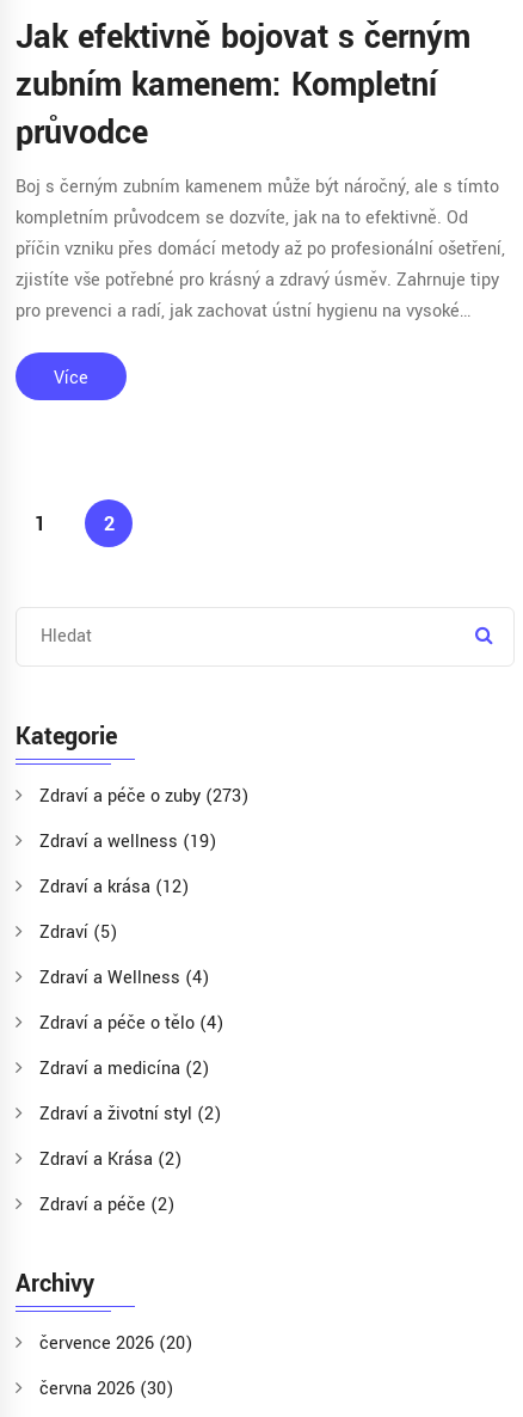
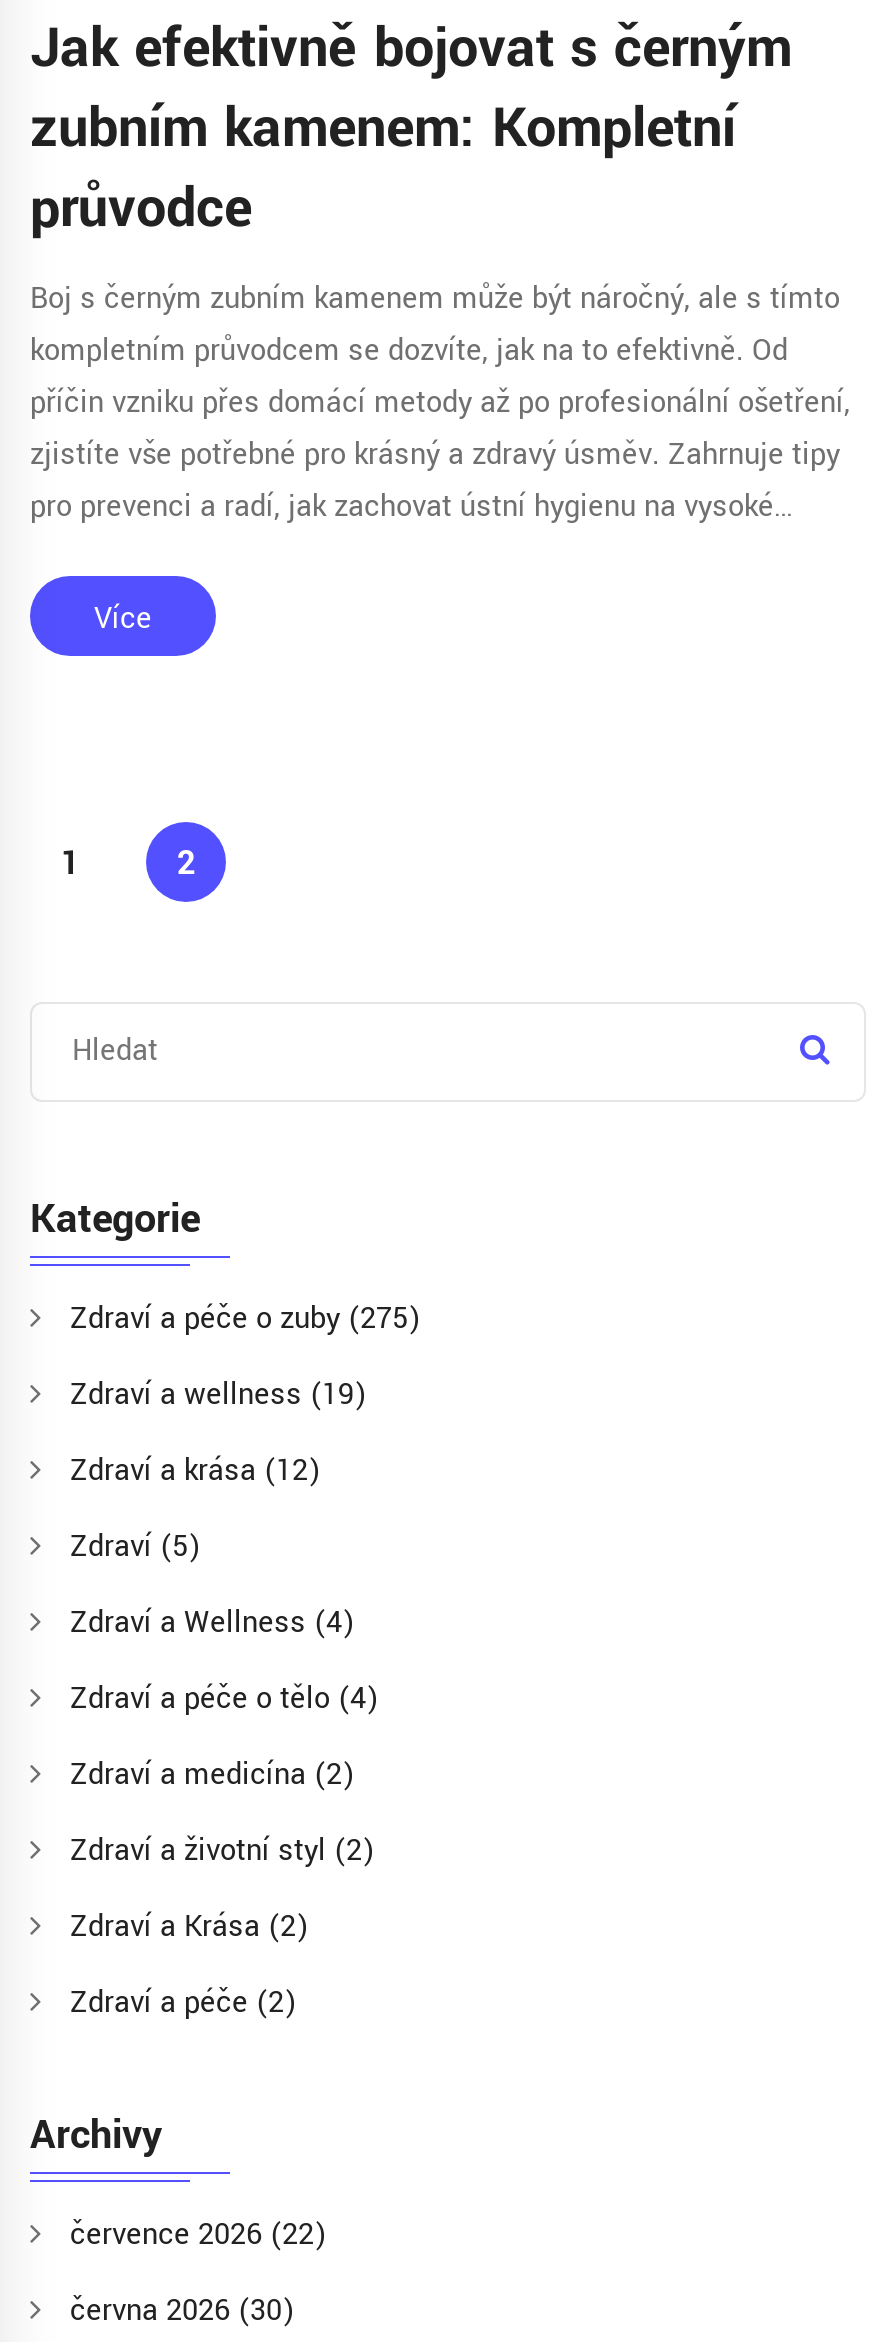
- Zdraví a péče o zuby (273)
+ Zdraví a péče o zuby (275)

- července 2026 (20)
+ července 2026 (22)
